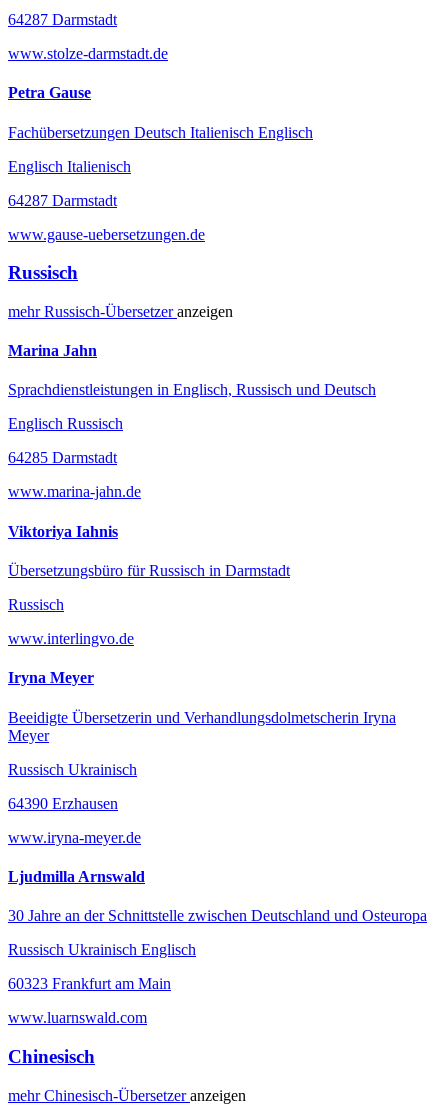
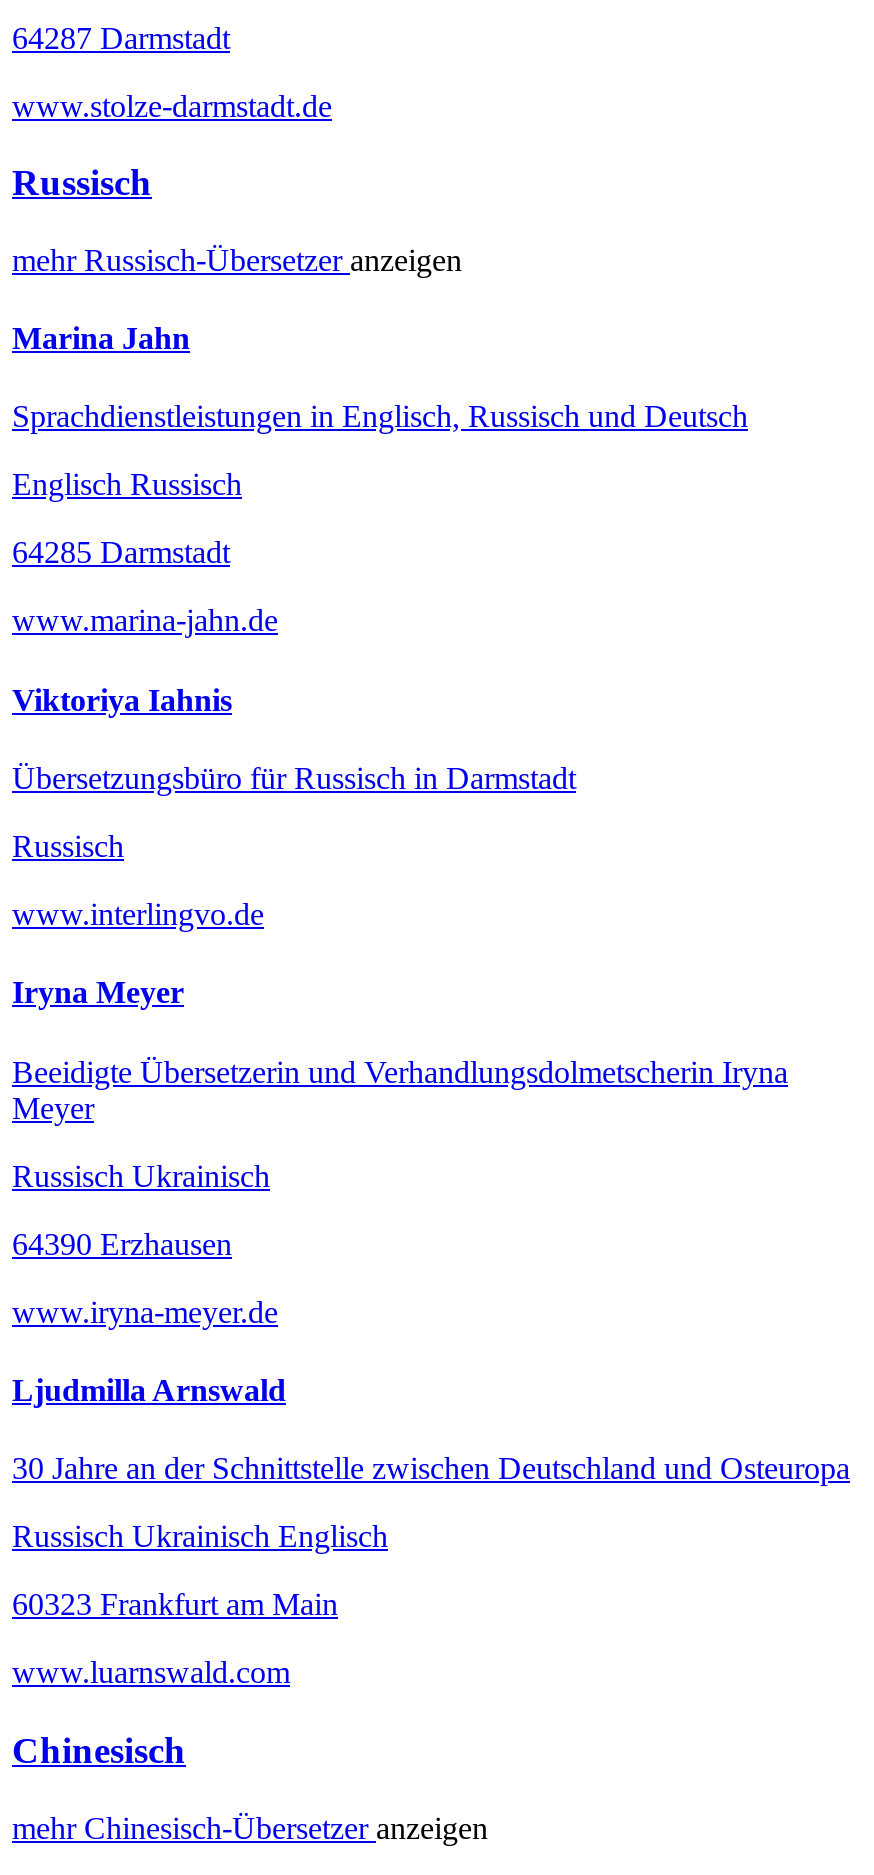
- Petra Gause
- Fachübersetzungen Deutsch Italienisch Englisch
- Englisch Italienisch
- 64287 Darmstadt
- www.gause-uebersetzungen.de
